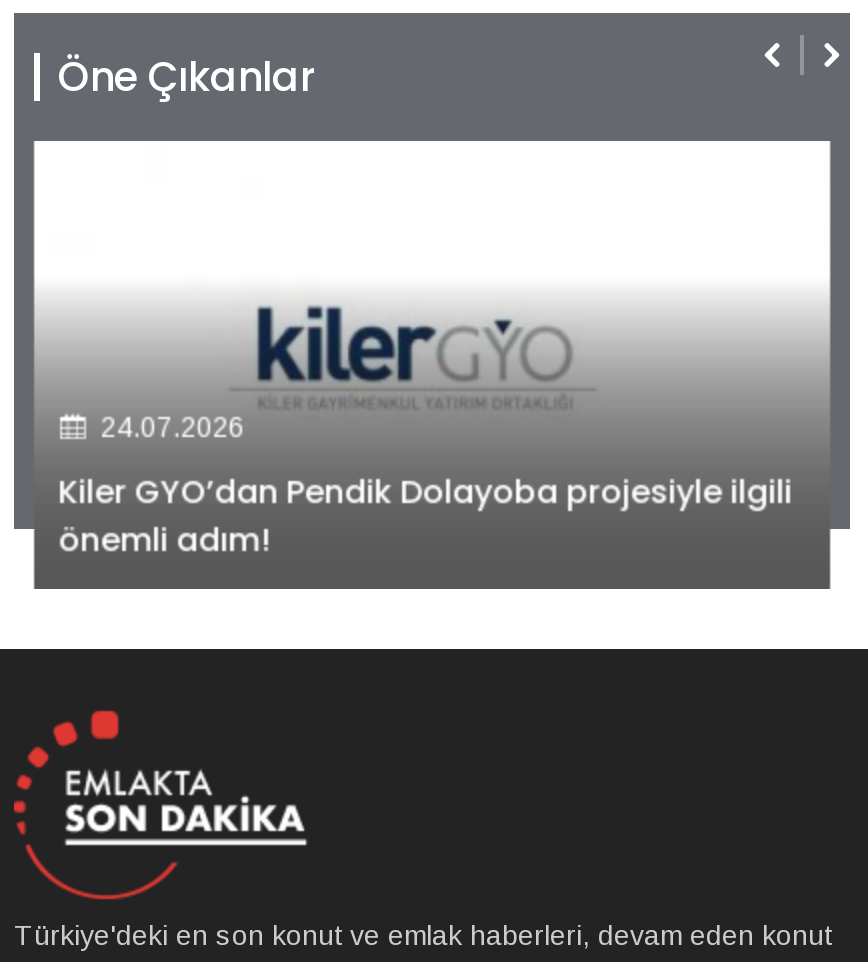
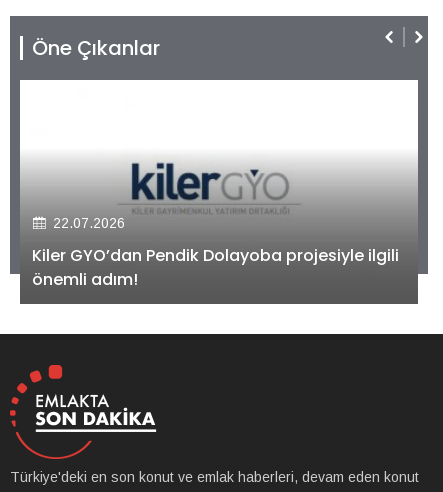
- 24.07.2026
+ 22.07.2026
